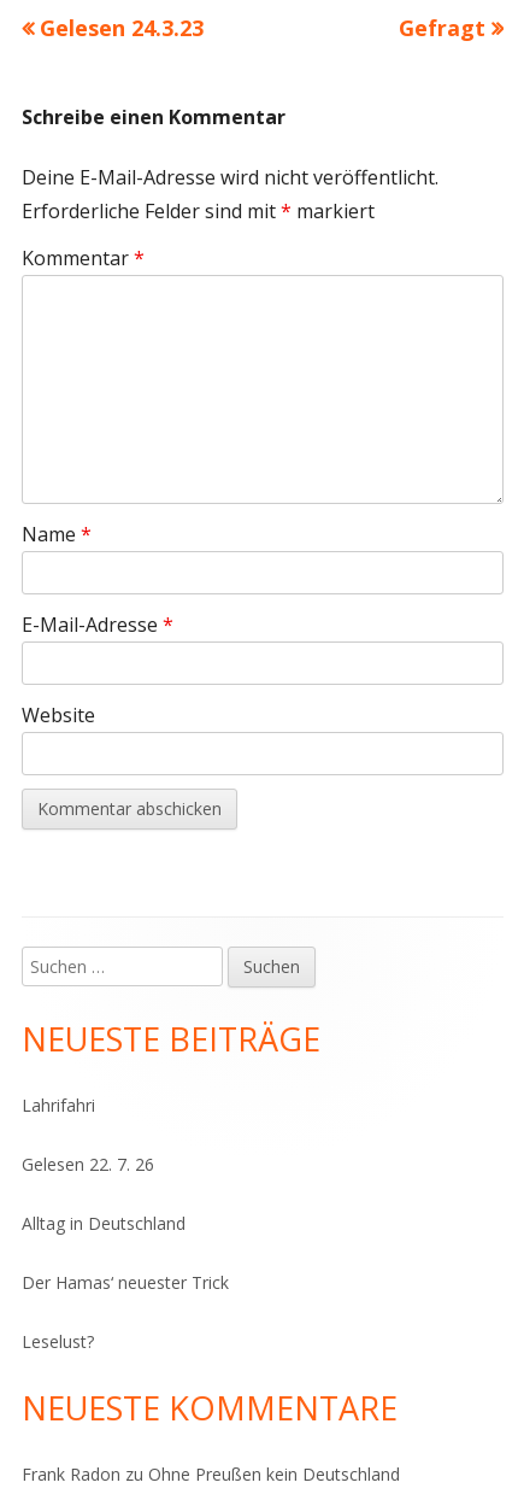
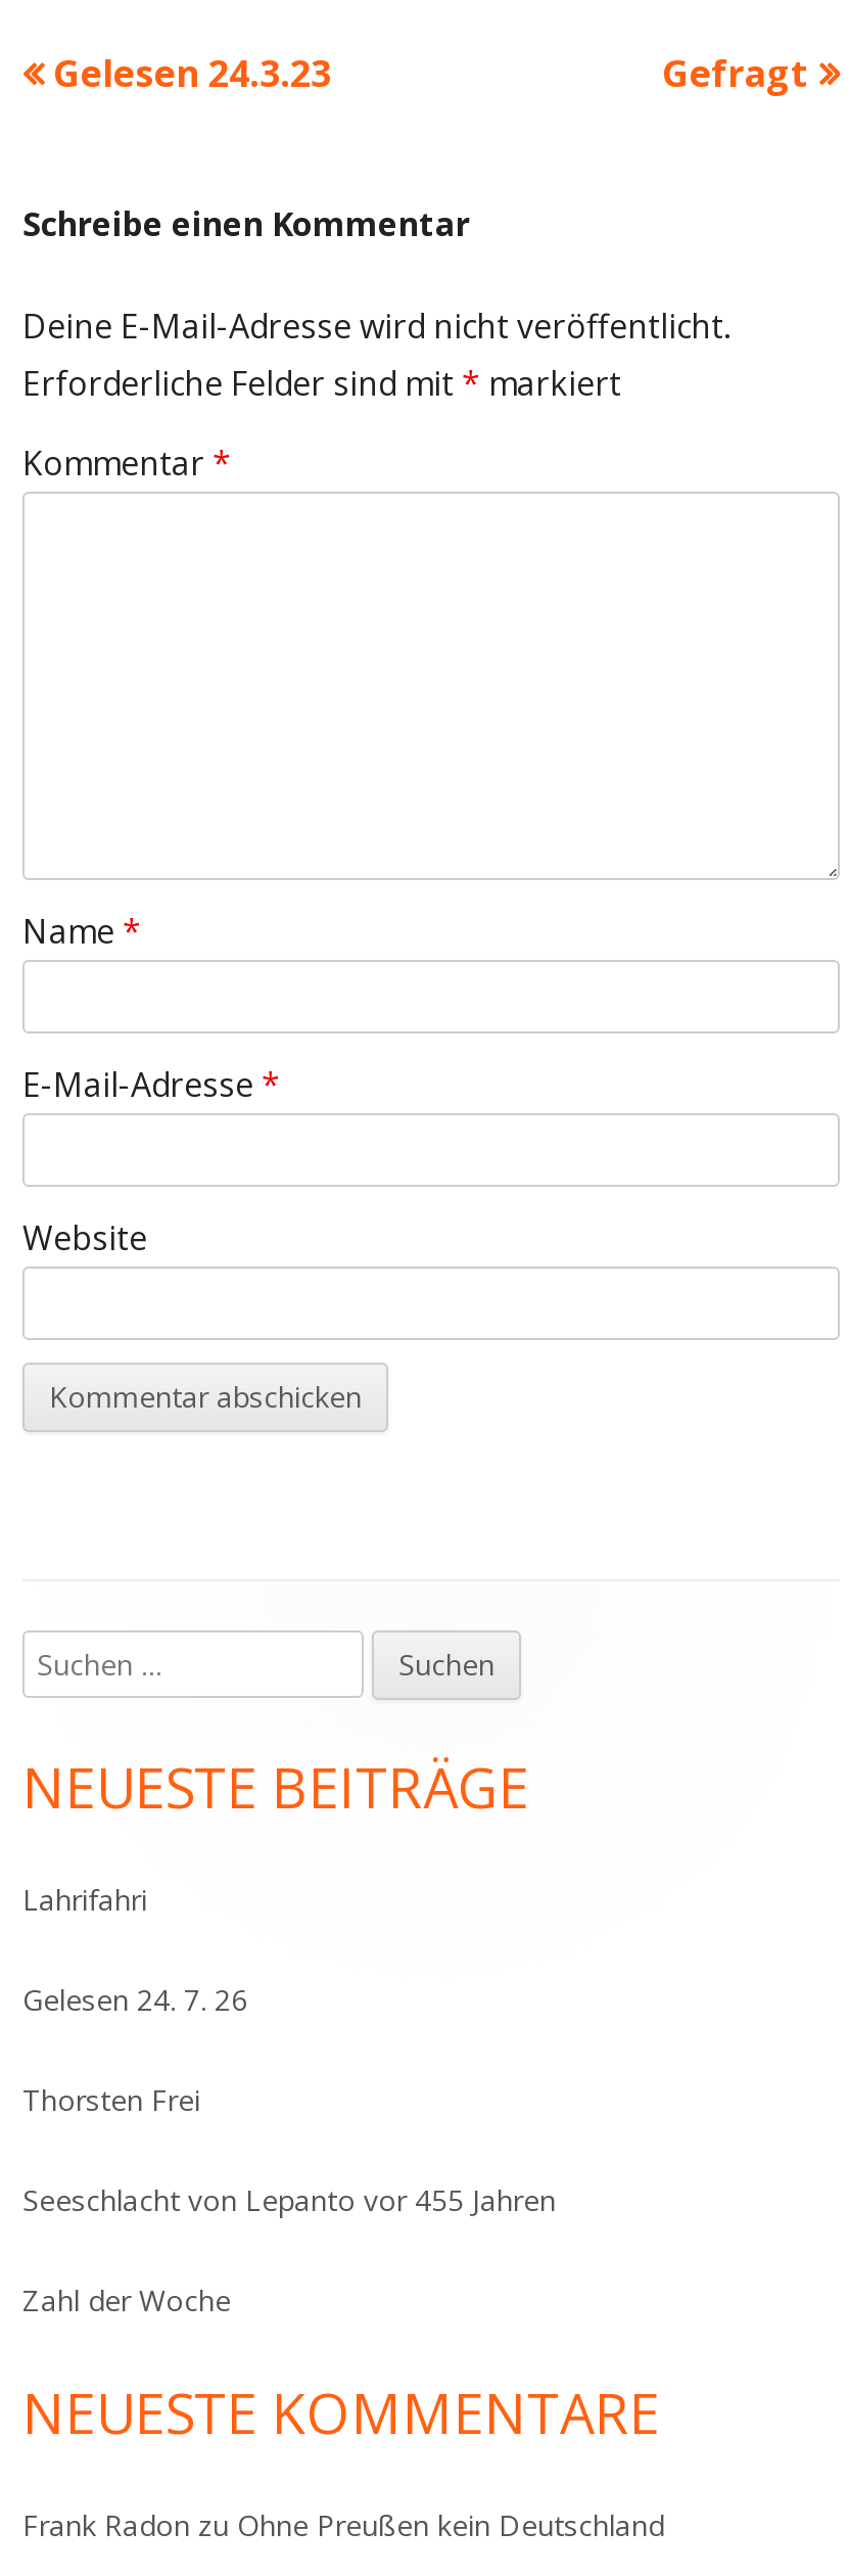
- Gelesen 22. 7. 26
+ Gelesen 24. 7. 26

- Alltag in Deutschland
+ Thorsten Frei

- Der Hamas‘ neuester Trick
+ Seeschlacht von Lepanto vor 455 Jahren

- Leselust?
+ Zahl der Woche
